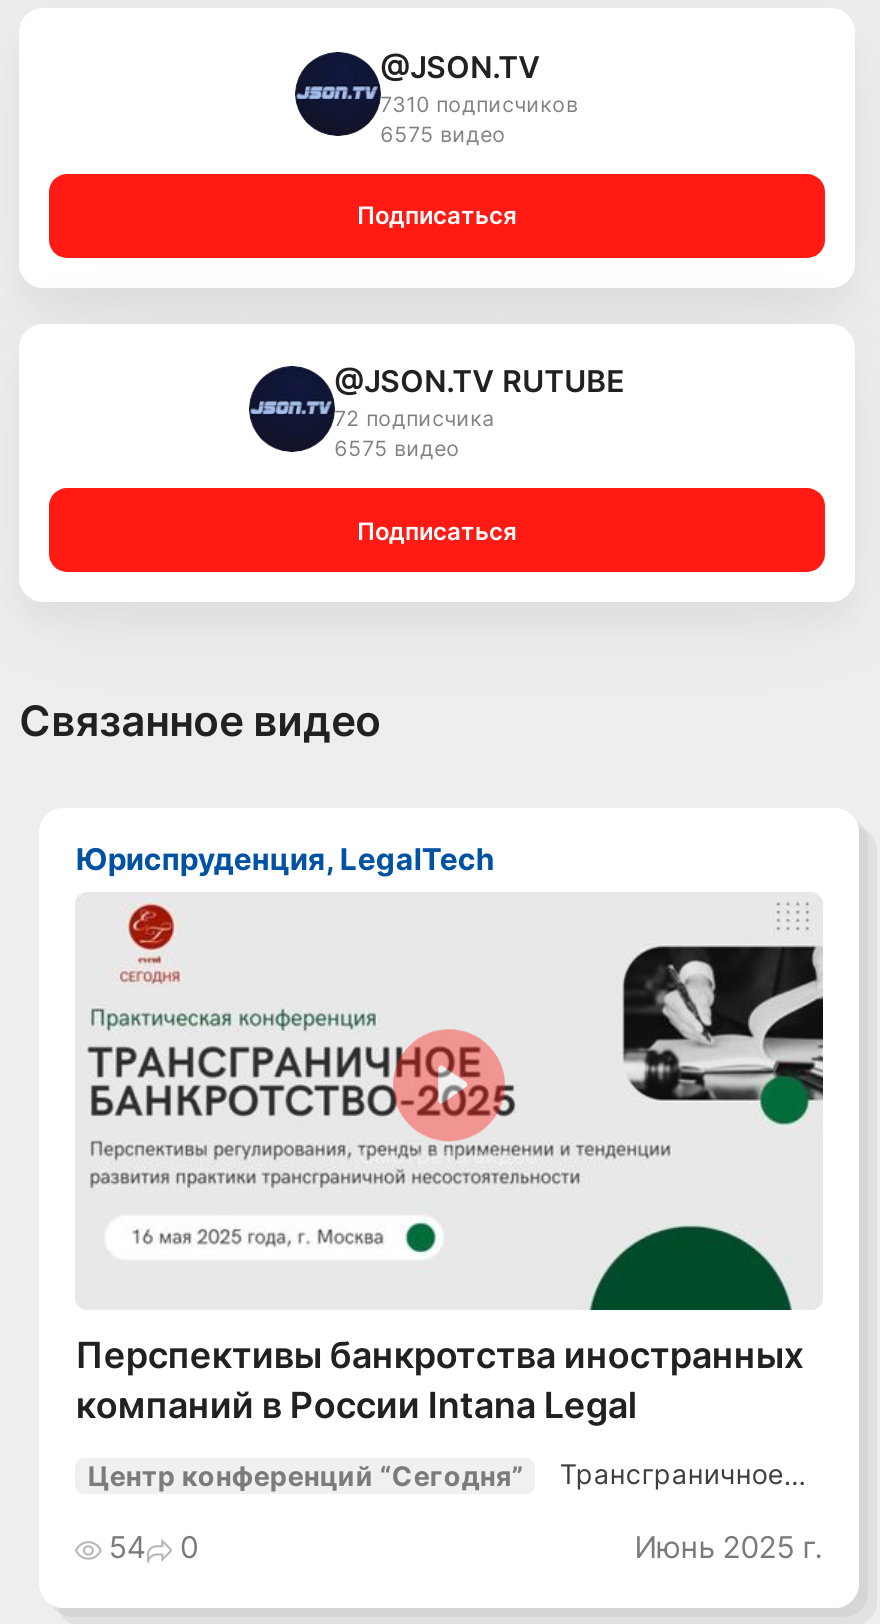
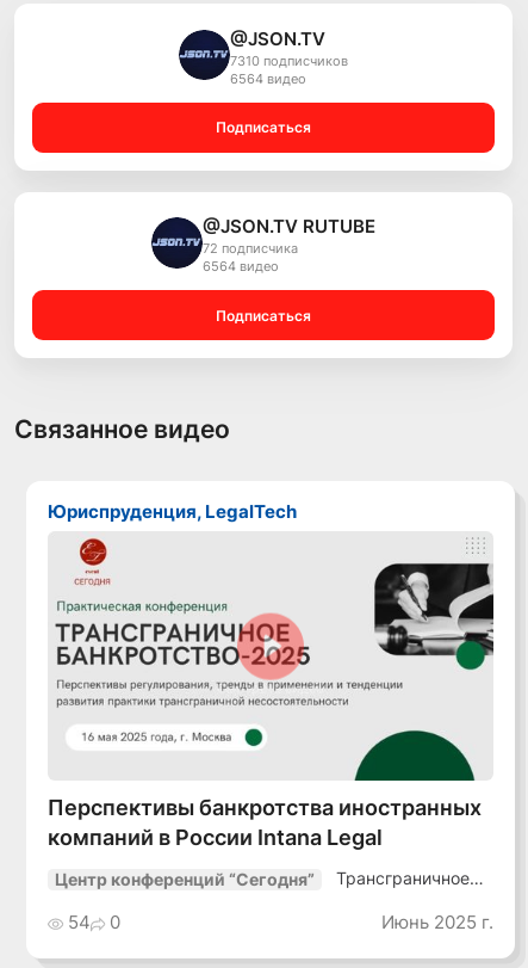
- 6575 видео
+ 6564 видео

- 6575 видео
+ 6564 видео
